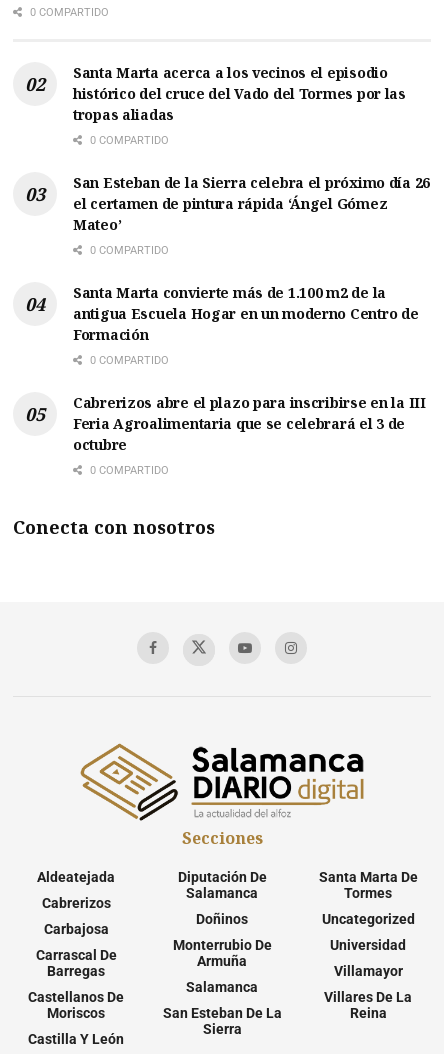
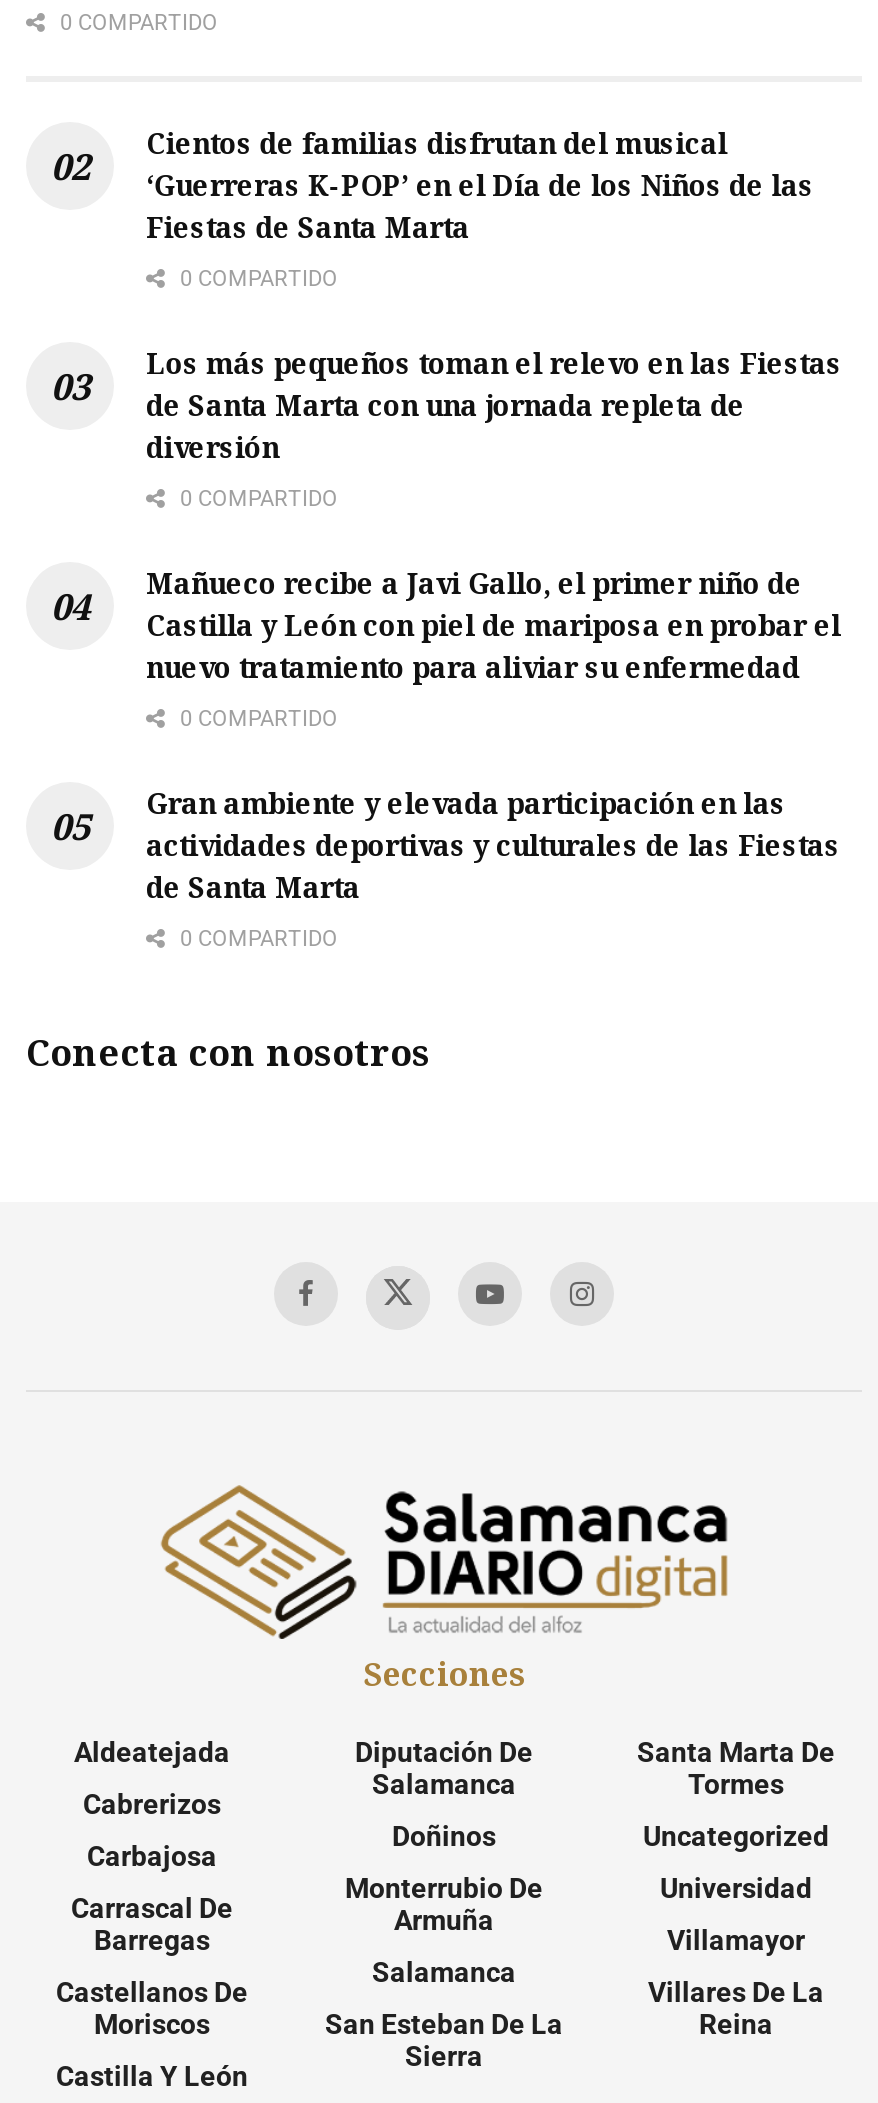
- Santa Marta acerca a los vecinos el episodio
- histórico del cruce del Vado del Tormes por las
- tropas aliadas
+ Cientos de familias disfrutan del musical
+ ‘Guerreras K-POP’ en el Día de los Niños de las
+ Fiestas de Santa Marta

- San Esteban de la Sierra celebra el próximo día 26
- el certamen de pintura rápida ‘Ángel Gómez
- Mateo’
+ Los más pequeños toman el relevo en las Fiestas
+ de Santa Marta con una jornada repleta de
+ diversión

- Santa Marta convierte más de 1.100 m2 de la
- antigua Escuela Hogar en un moderno Centro de
- Formación
+ Mañueco recibe a Javi Gallo, el primer niño de
+ Castilla y León con piel de mariposa en probar el
+ nuevo tratamiento para aliviar su enfermedad

- Cabrerizos abre el plazo para inscribirse en la III
- Feria Agroalimentaria que se celebrará el 3 de
- octubre
+ Gran ambiente y elevada participación en las
+ actividades deportivas y culturales de las Fiestas
+ de Santa Marta
